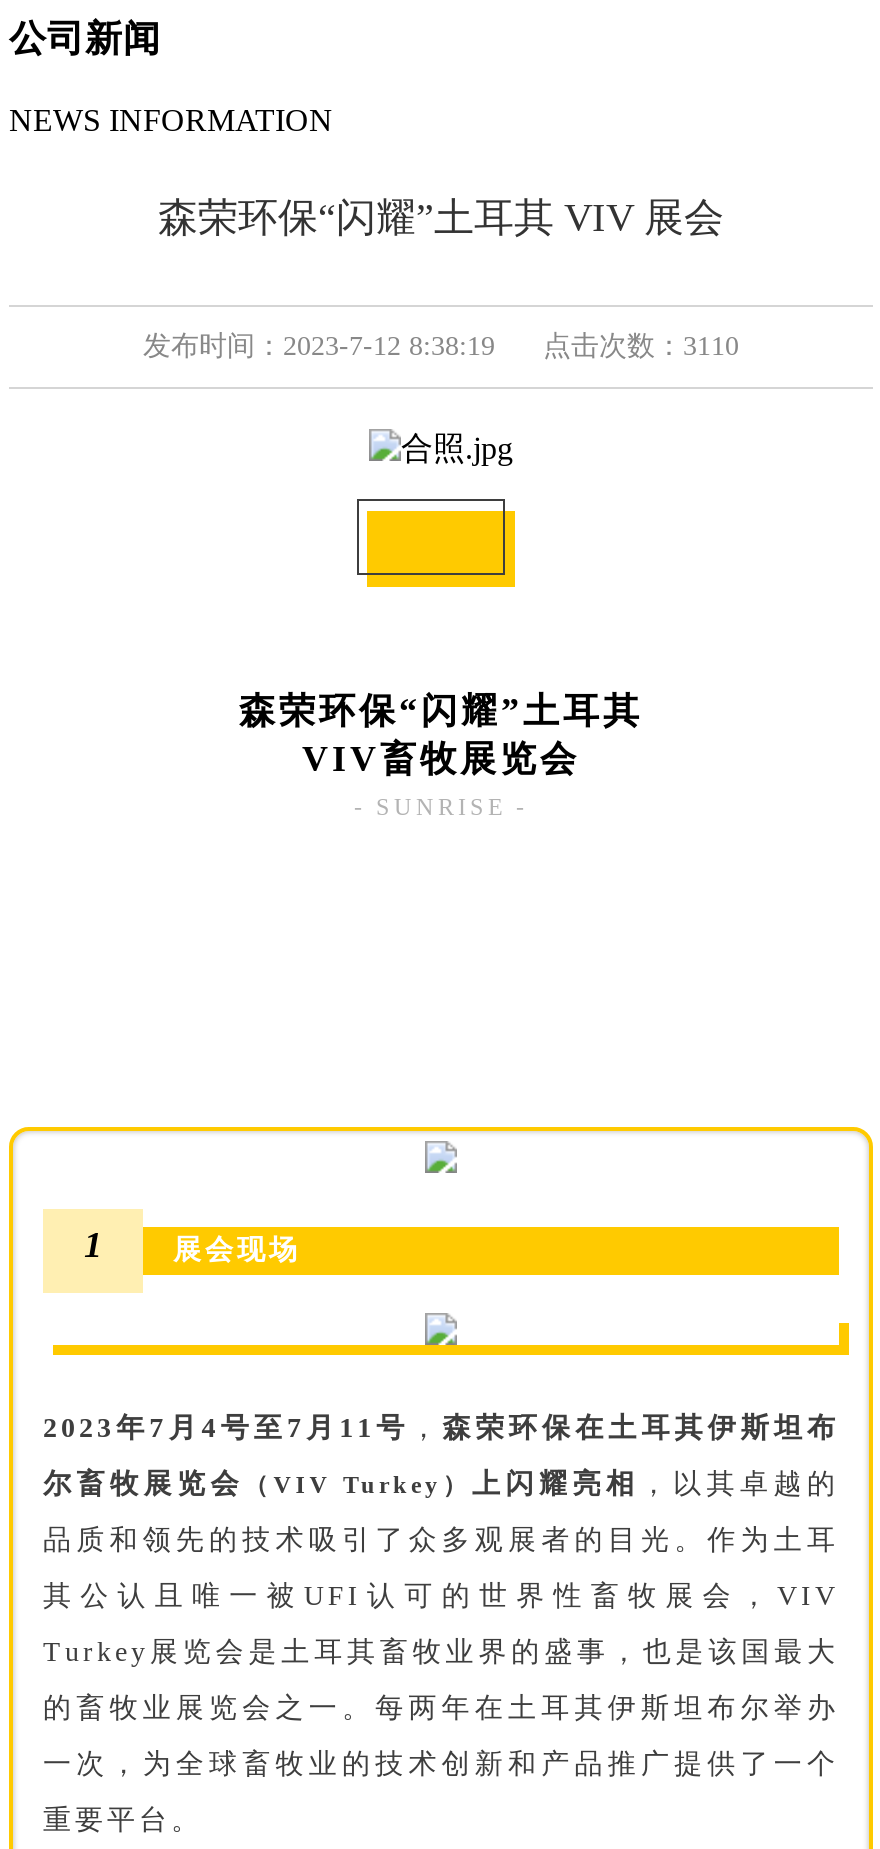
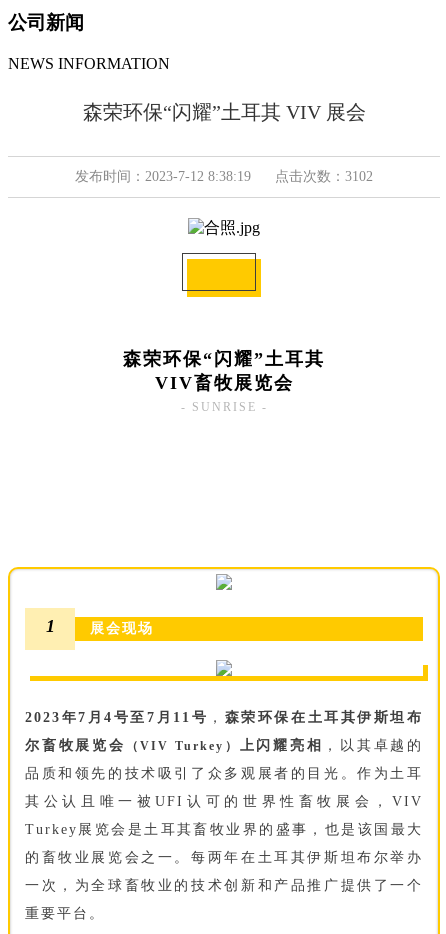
- 发布时间：2023-7-12 8:38:19 点击次数：3110
+ 发布时间：2023-7-12 8:38:19 点击次数：3102
